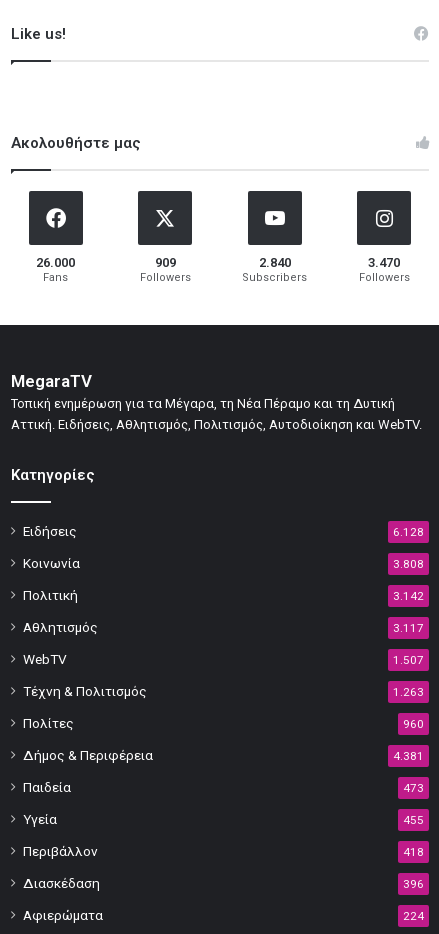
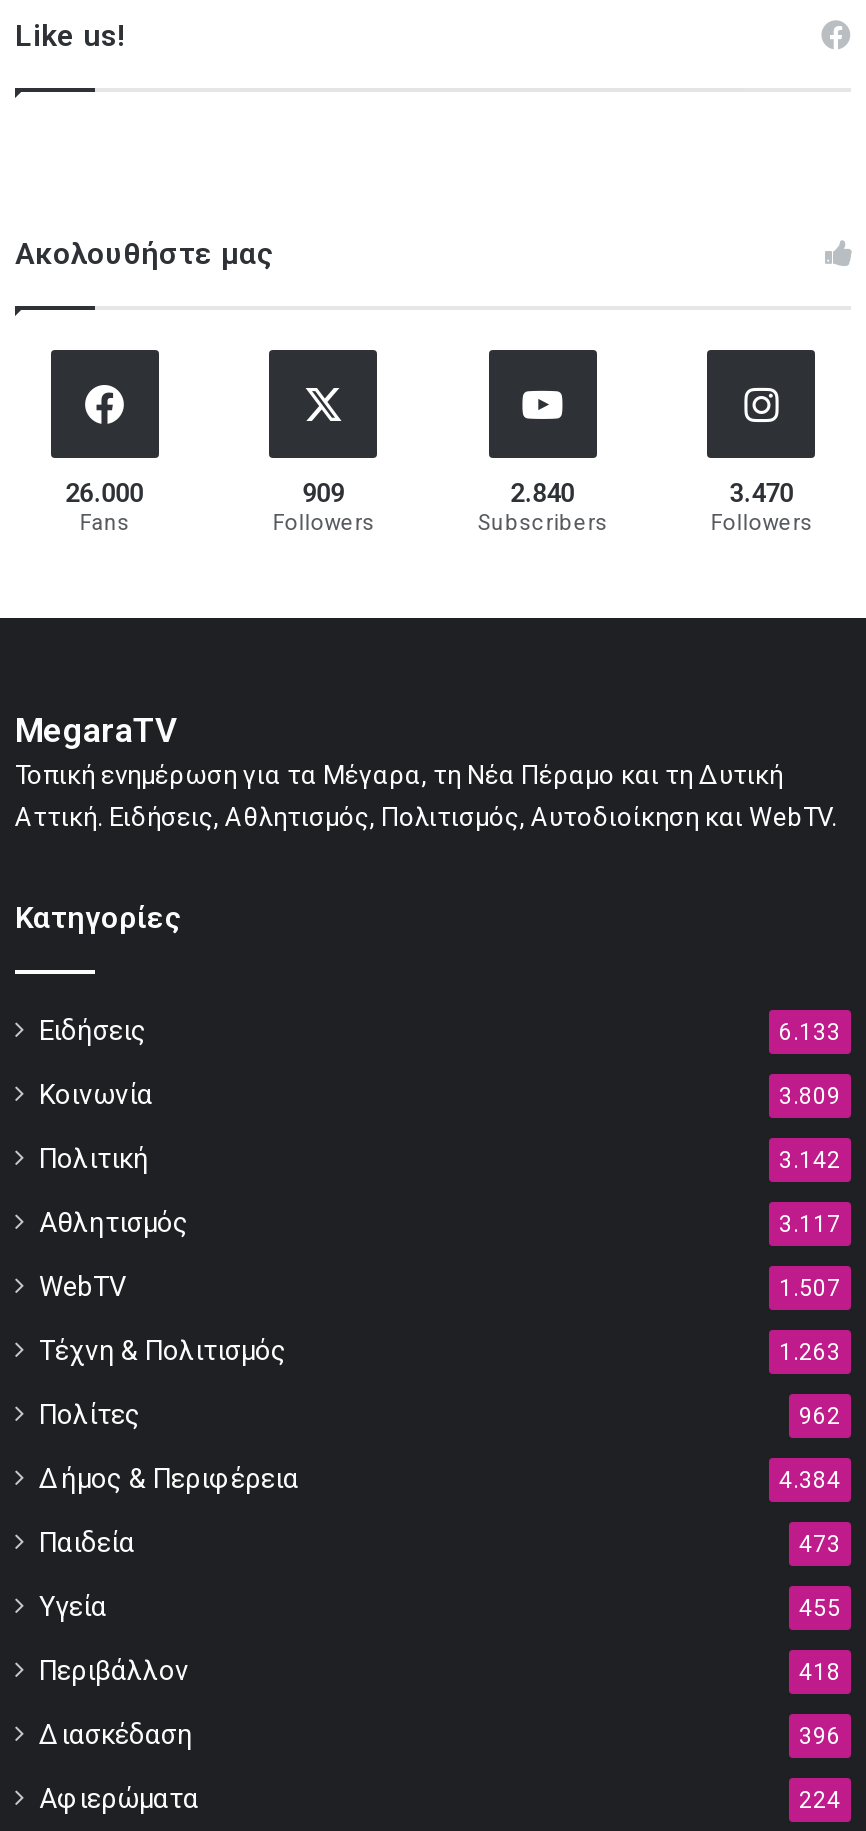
- 6.128
+ 6.133

- 3.808
+ 3.809

- 960
+ 962

- 4.381
+ 4.384
